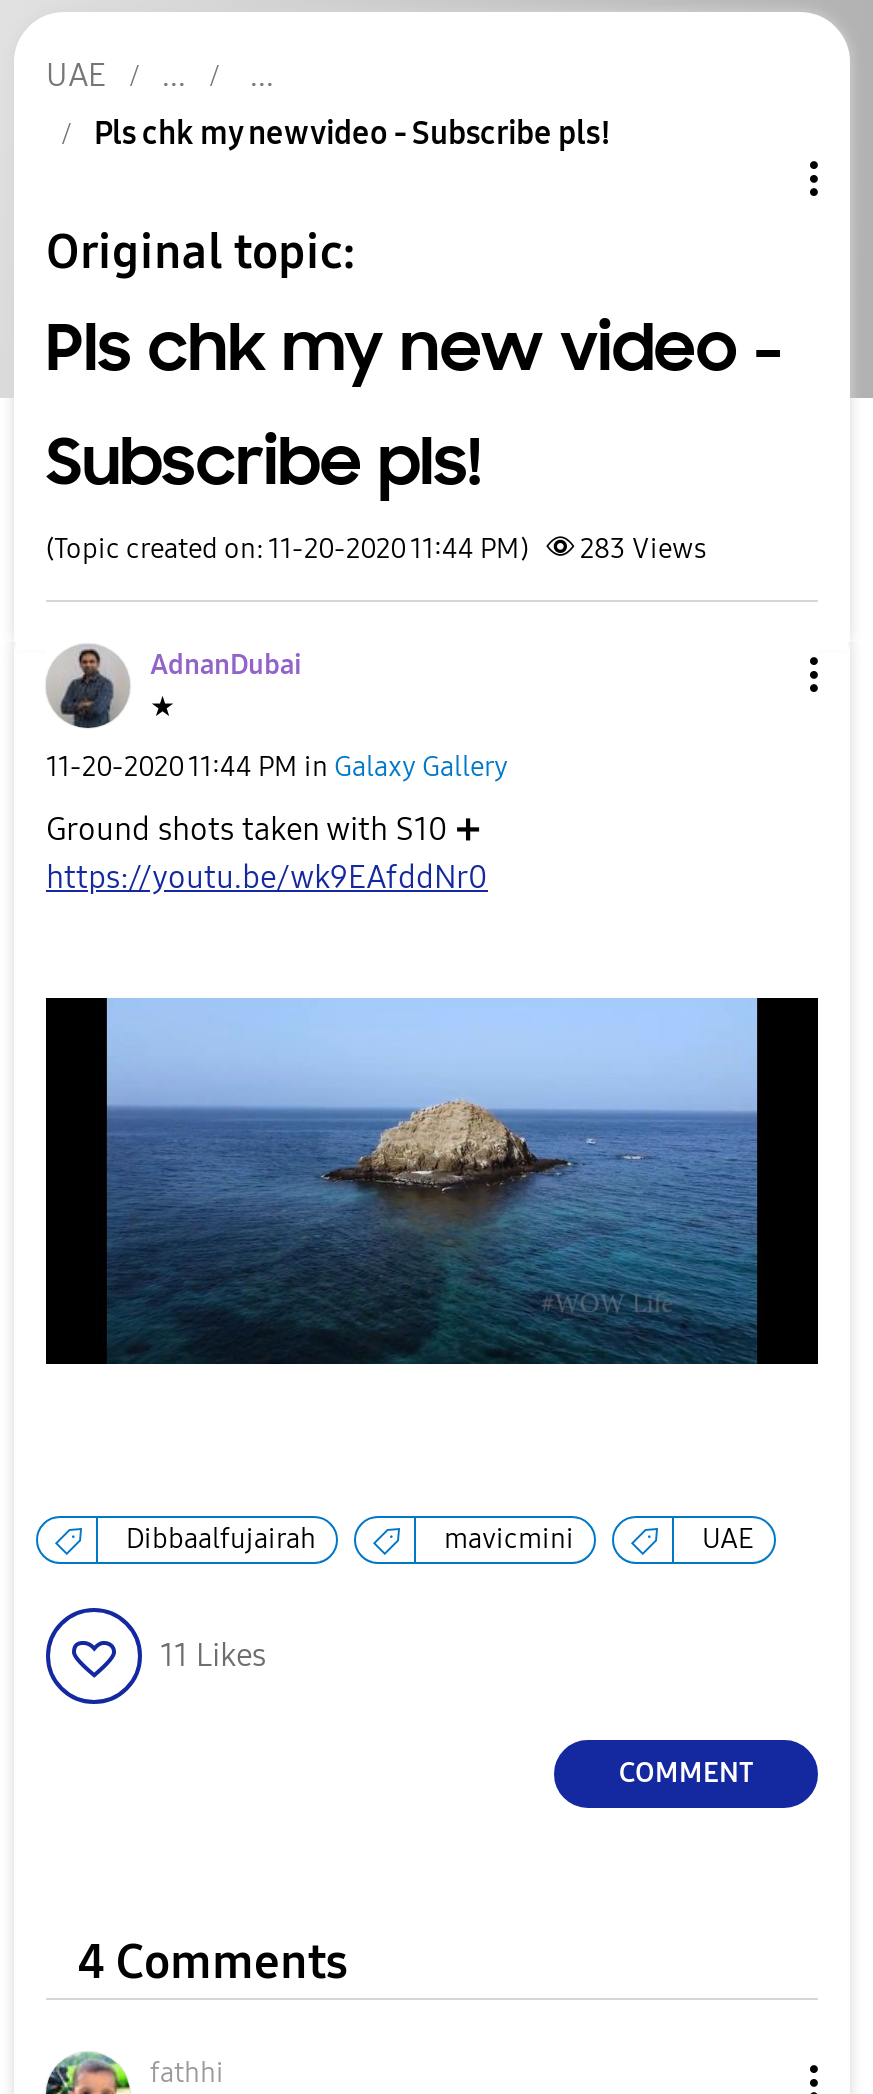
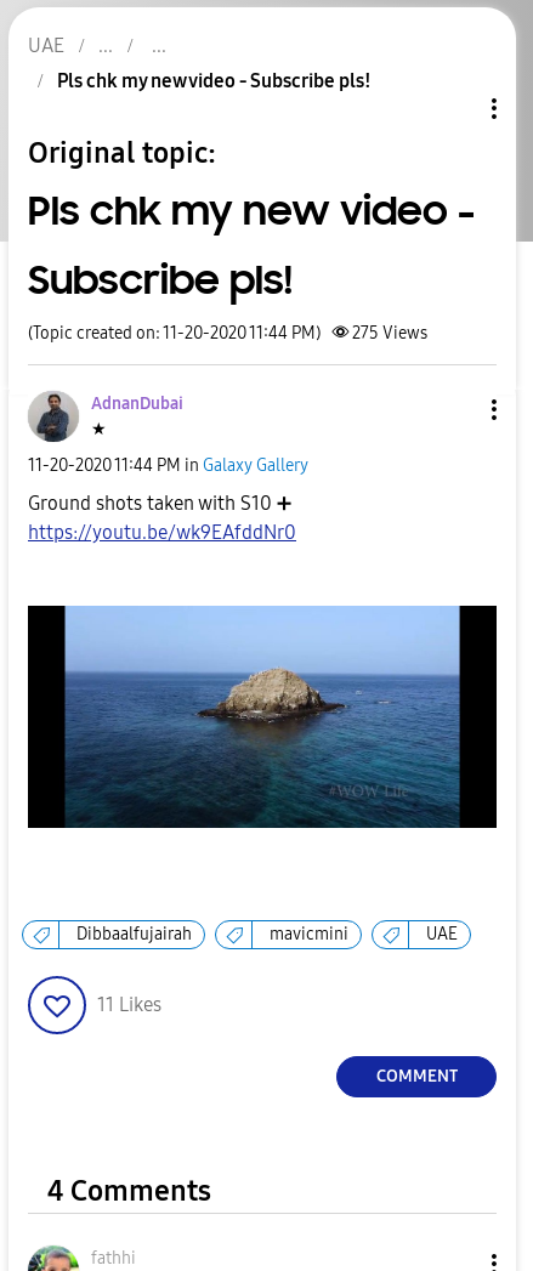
- (Topic created on: 11-20-2020 11:44 PM) 283 Views
+ (Topic created on: 11-20-2020 11:44 PM) 275 Views
